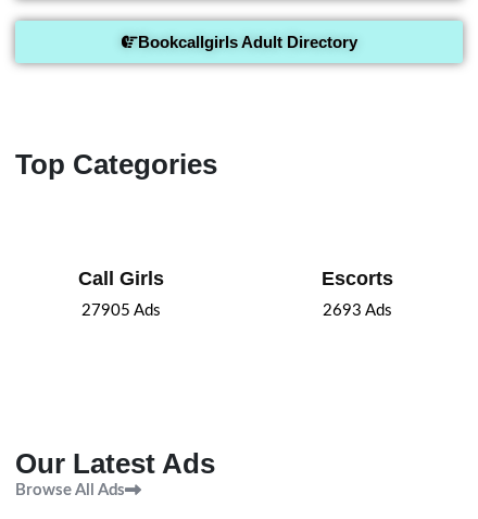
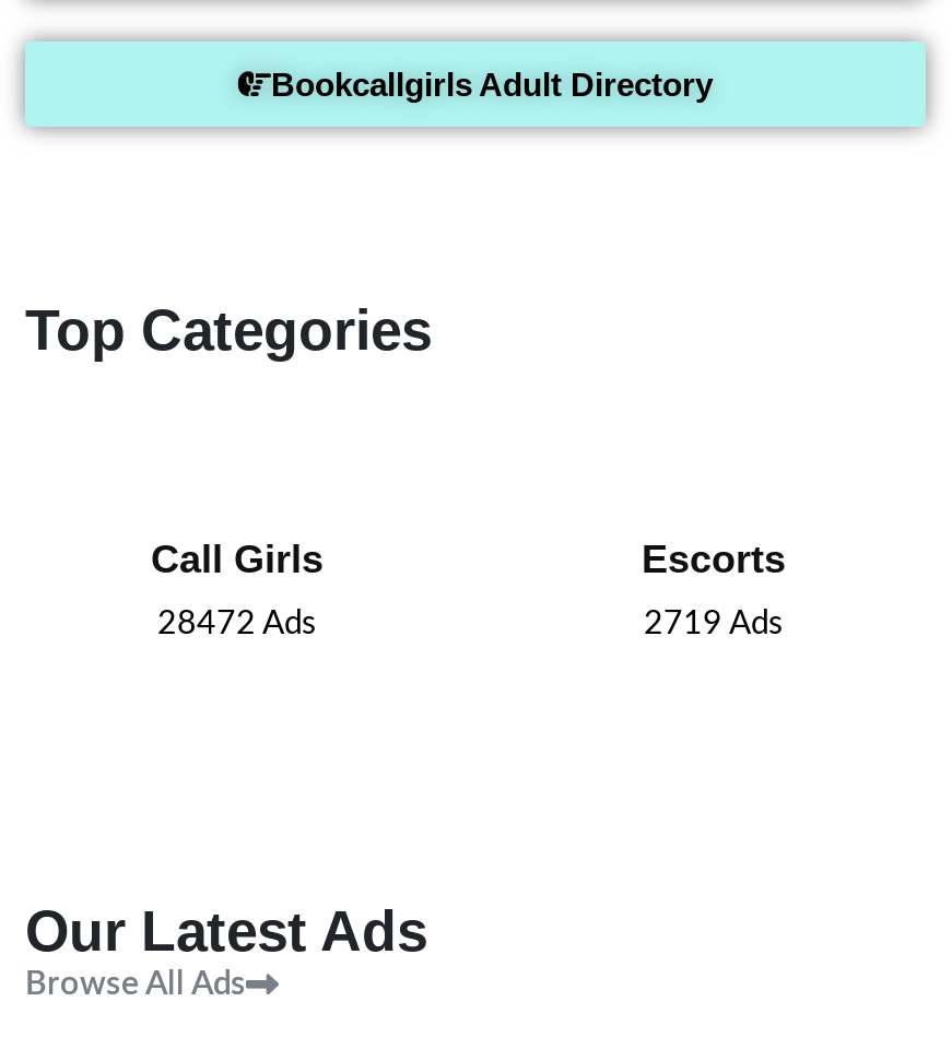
- 27905 Ads
+ 28472 Ads

- 2693 Ads
+ 2719 Ads
